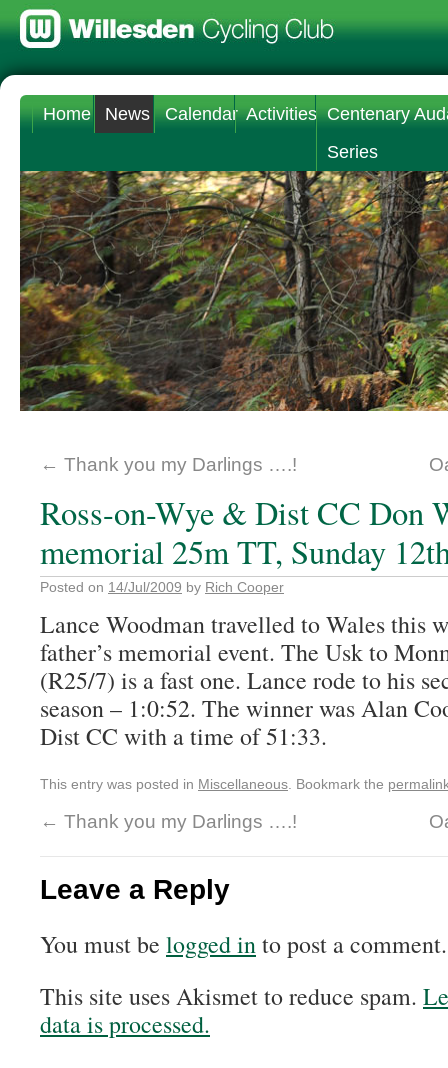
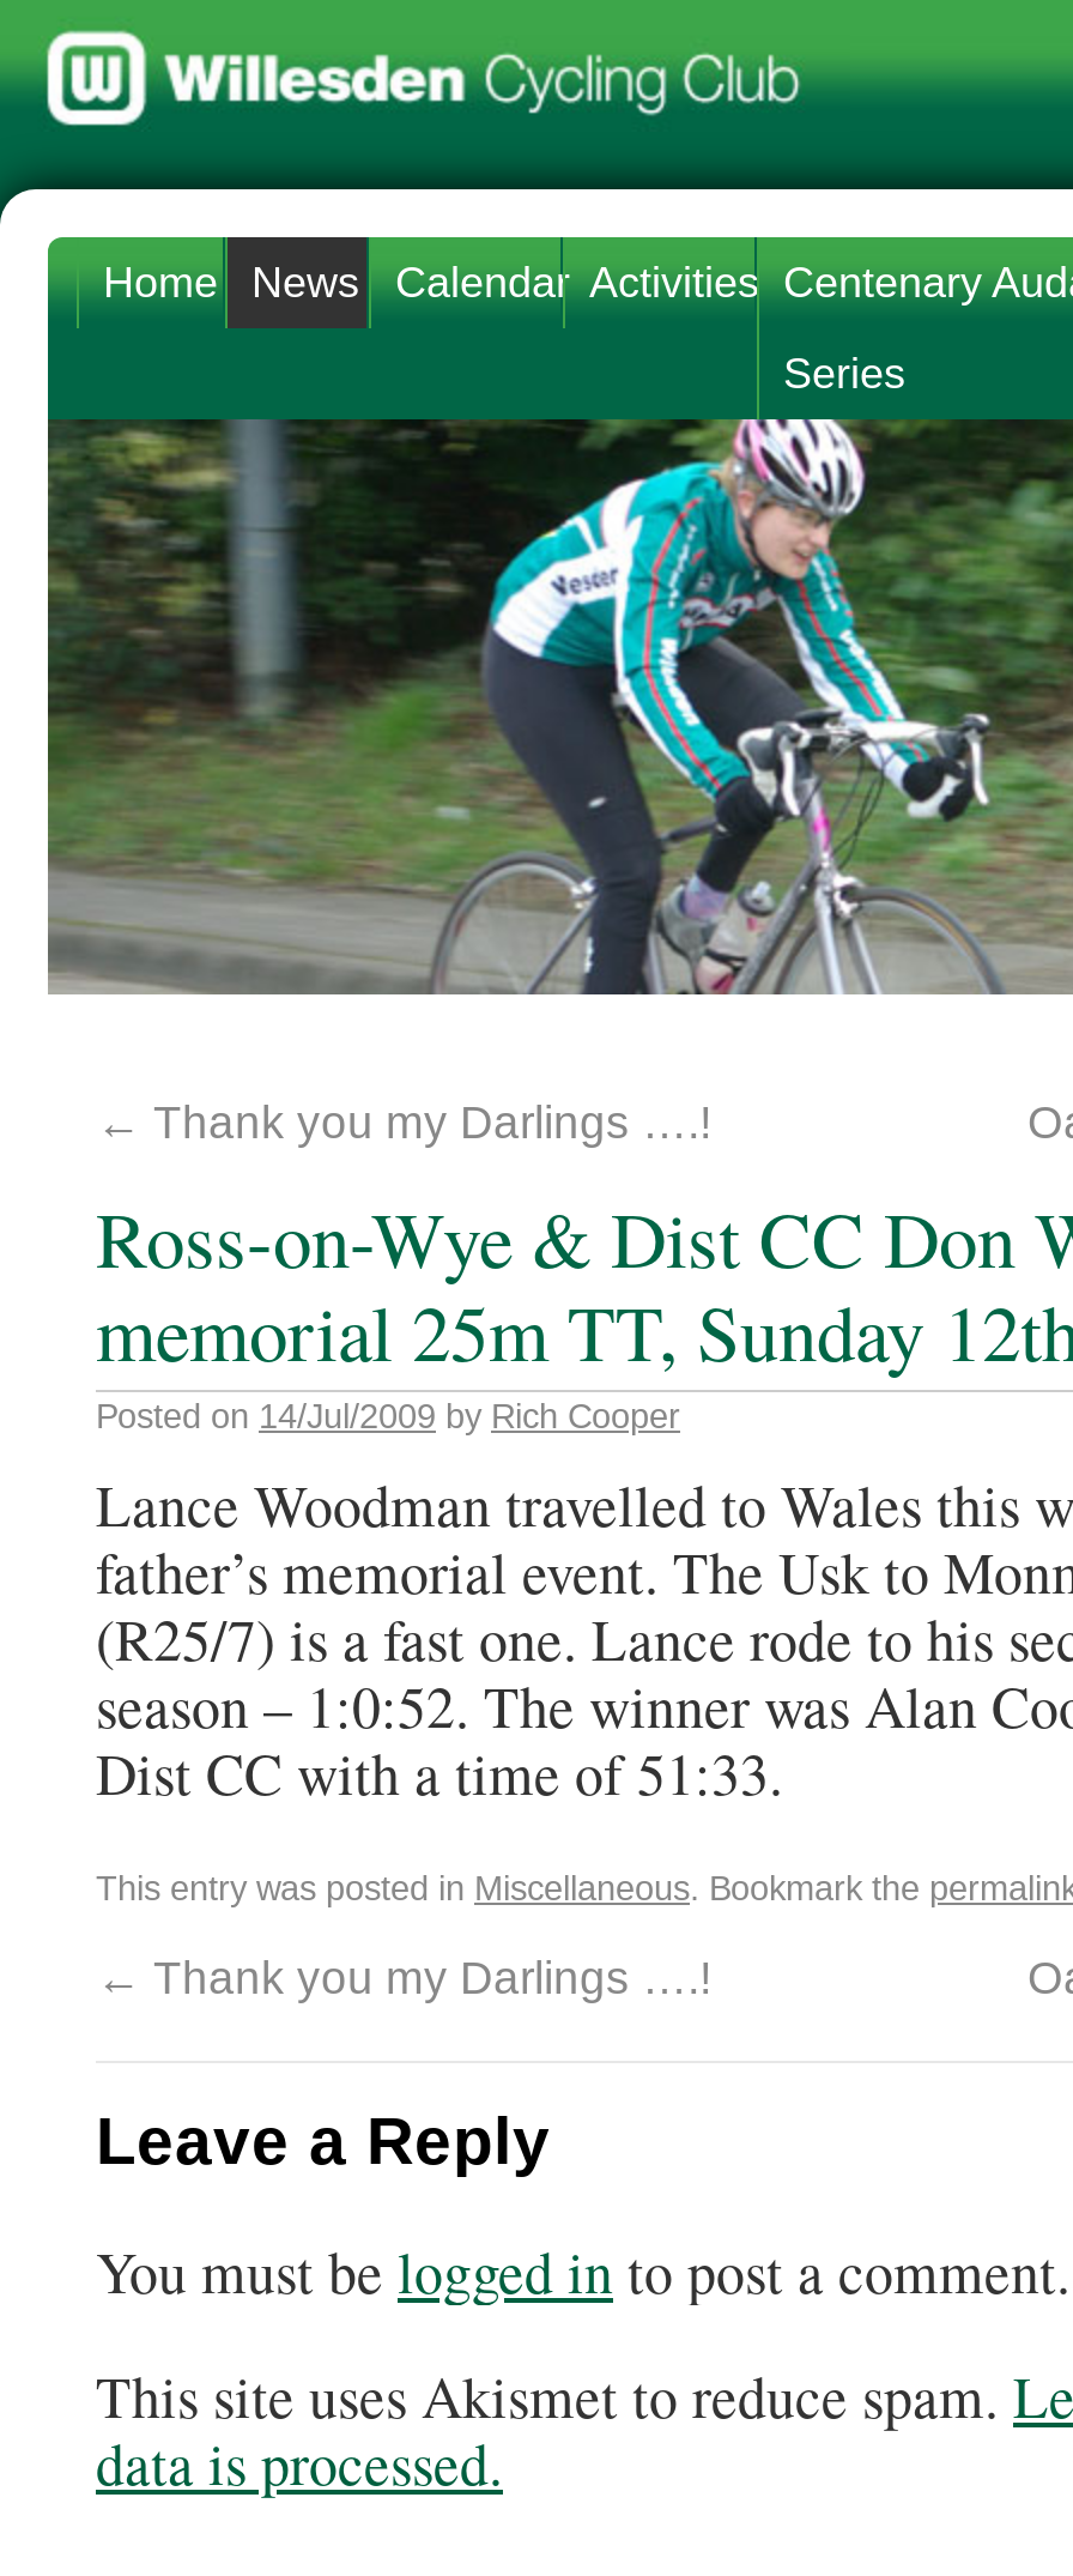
- [image]
+ [image]
